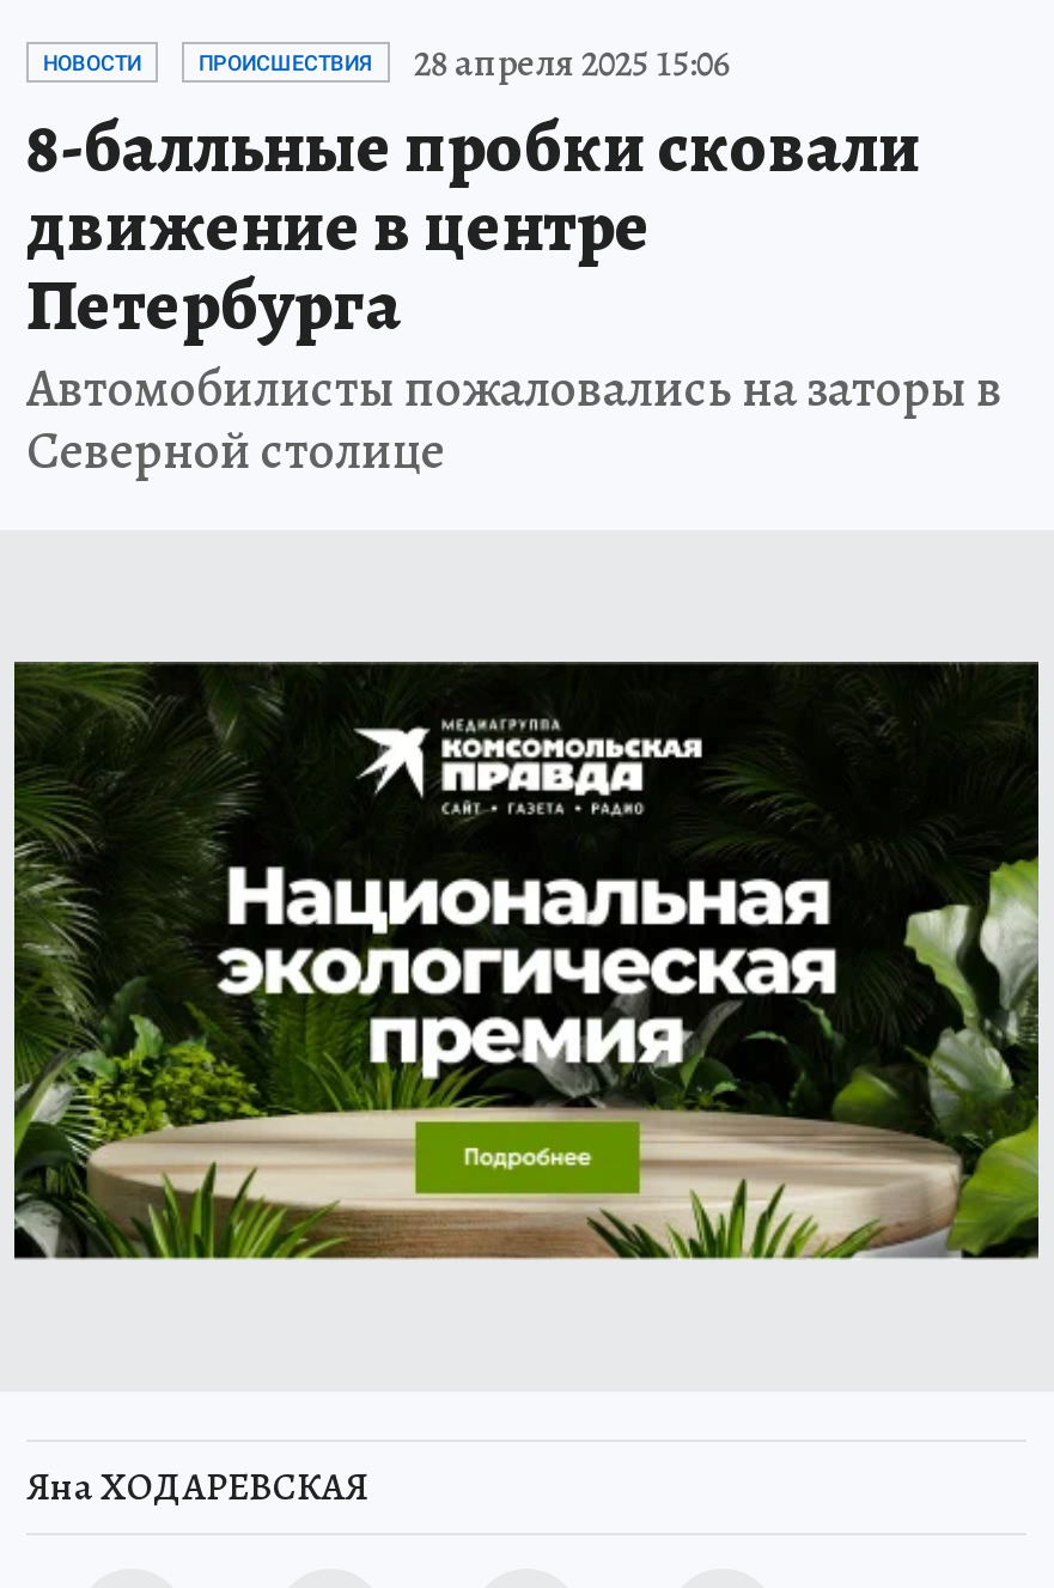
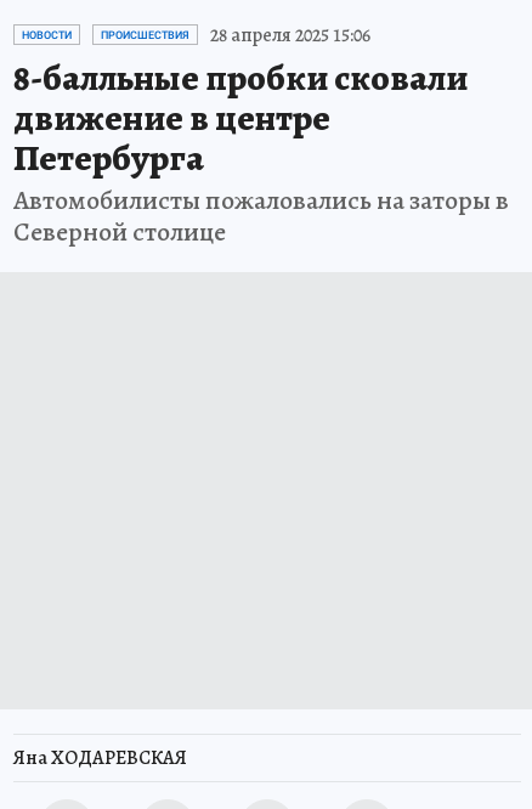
- [image]
